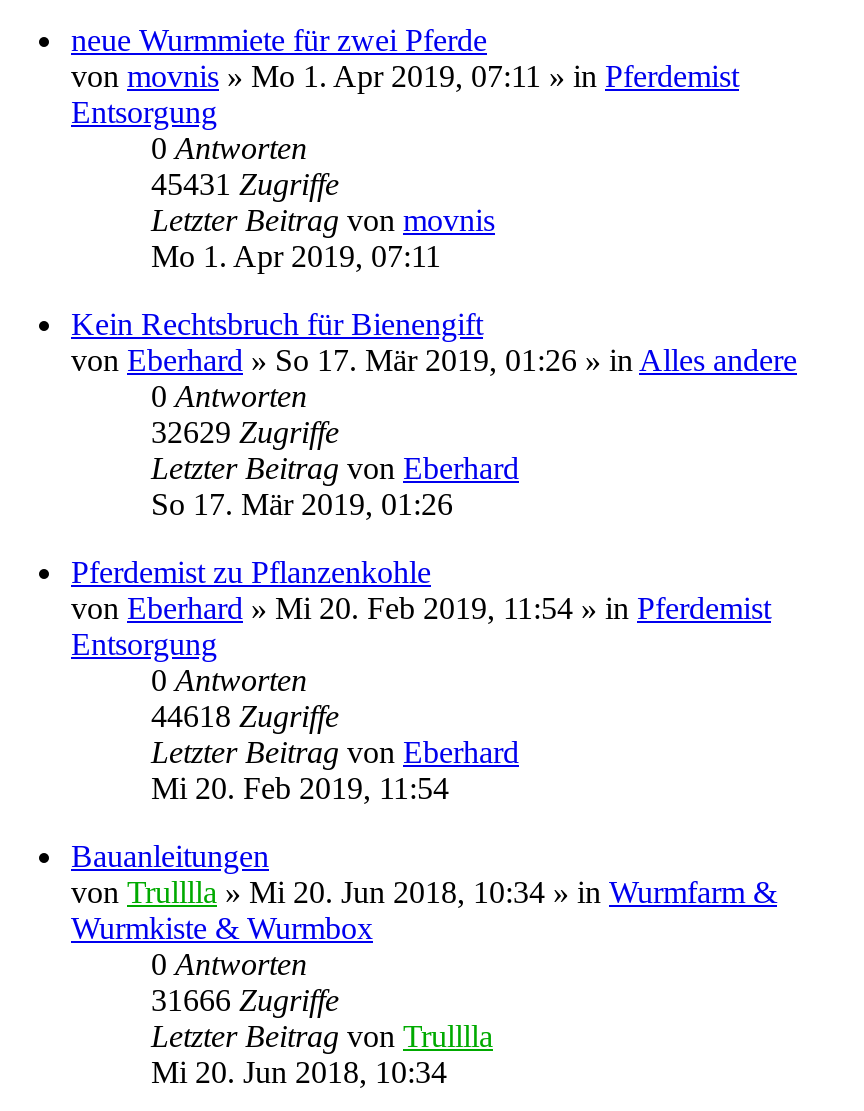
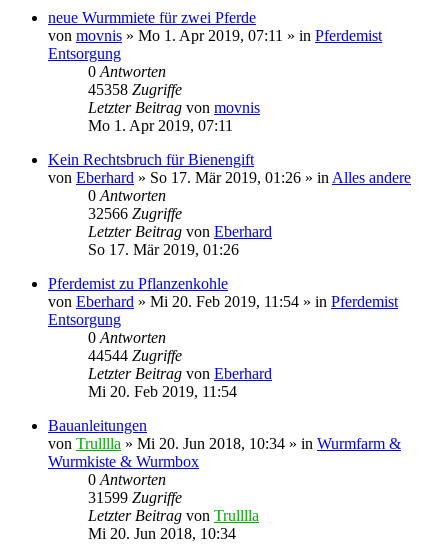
- 45431 Zugriffe
+ 45358 Zugriffe

- 32629 Zugriffe
+ 32566 Zugriffe

- 44618 Zugriffe
+ 44544 Zugriffe

- 31666 Zugriffe
+ 31599 Zugriffe
